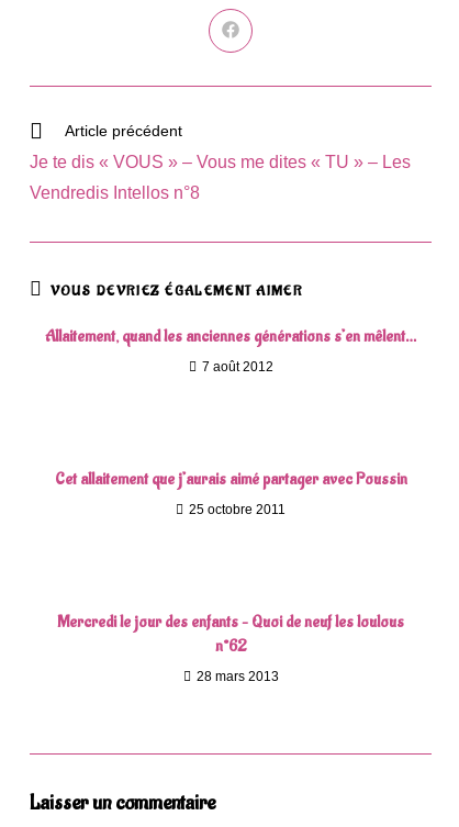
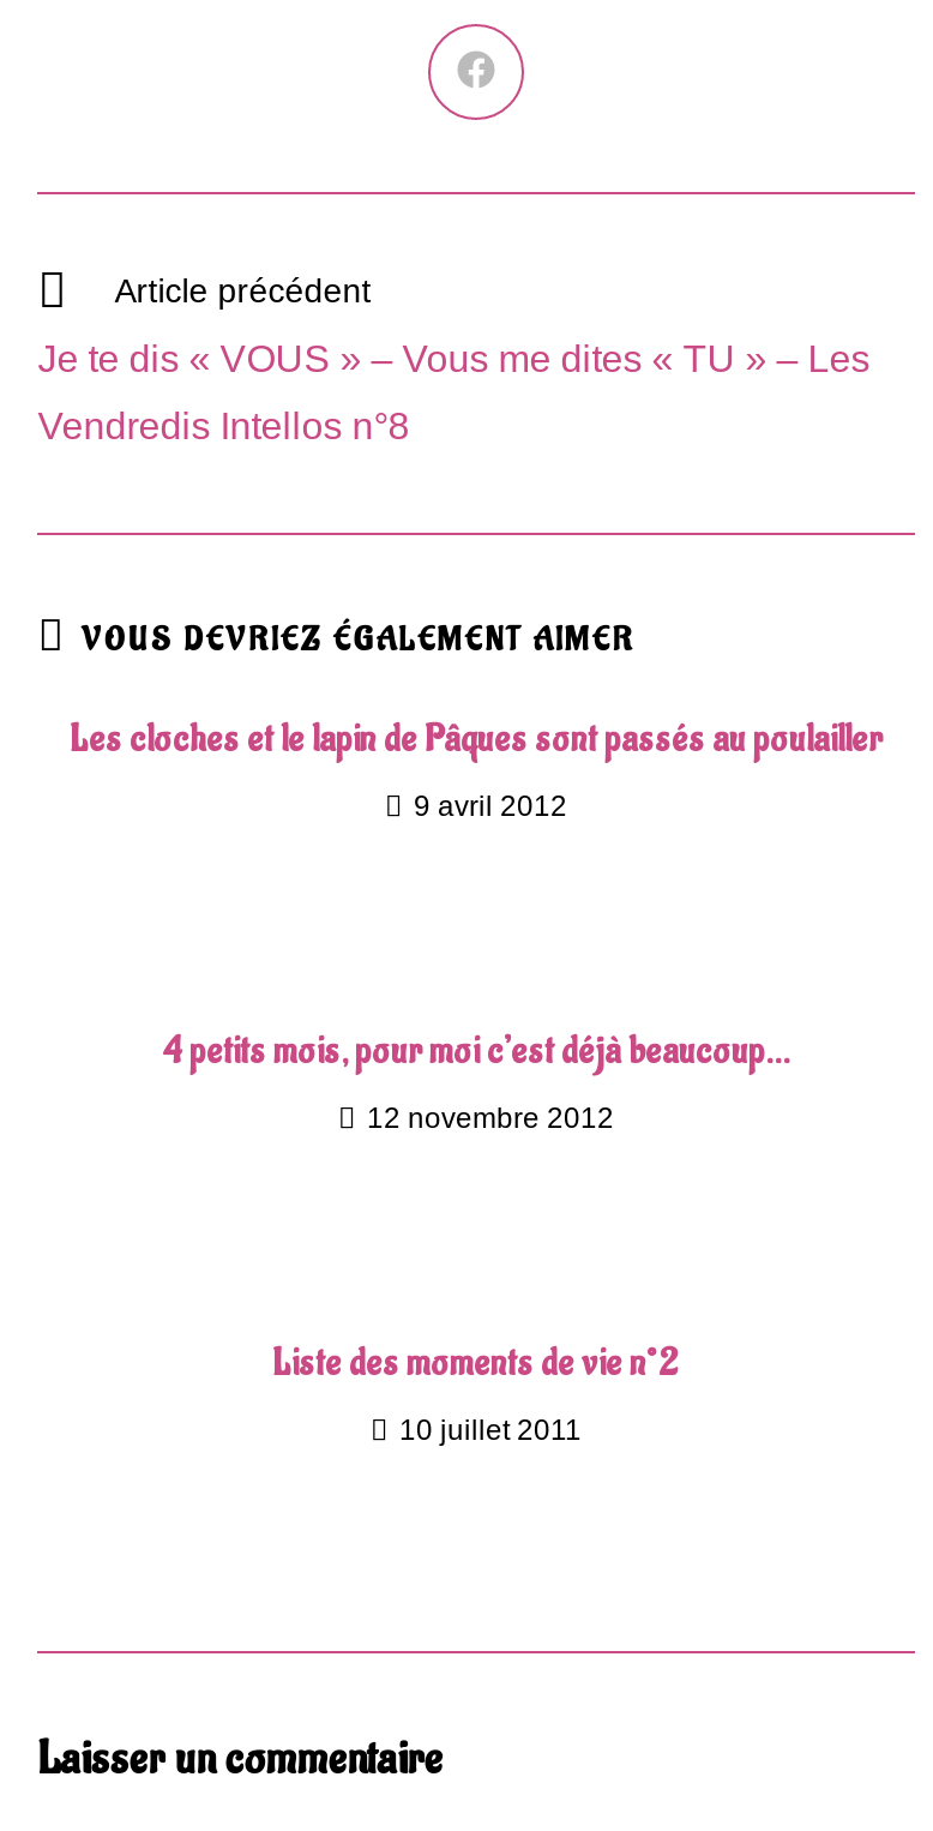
- Allaitement, quand les anciennes générations s’en mêlent…
+ Les cloches et le lapin de Pâques sont passés au poulailler

- 7 août 2012
+ 9 avril 2012

- Cet allaitement que j’aurais aimé partager avec Poussin
+ 4 petits mois, pour moi c’est déjà beaucoup…

- 25 octobre 2011
+ 12 novembre 2012

- Mercredi le jour des enfants – Quoi de neuf les loulous
- n°62
+ Liste des moments de vie n°2

- 28 mars 2013
+ 10 juillet 2011
